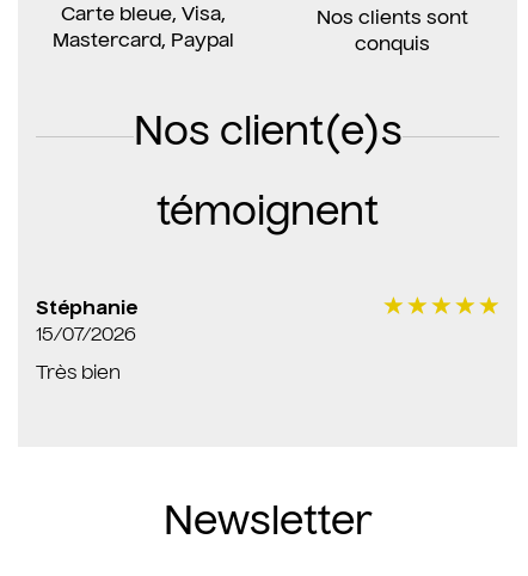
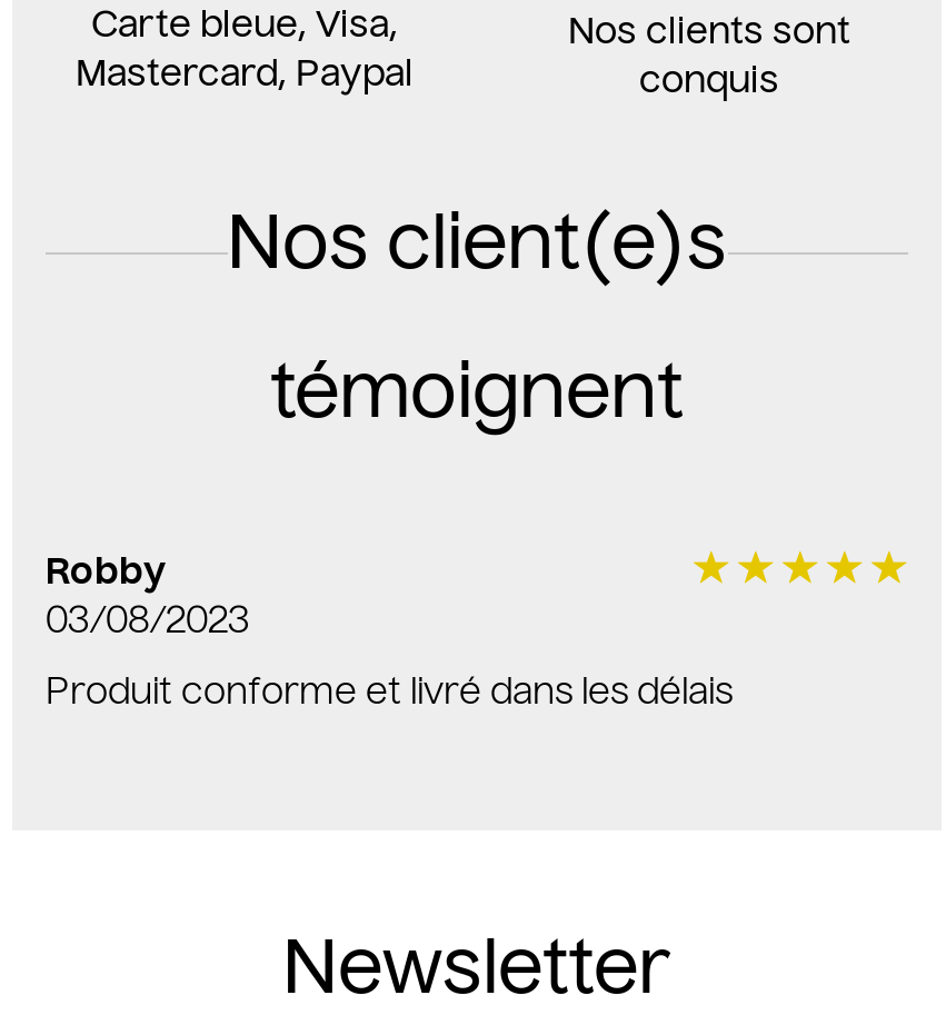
- Stéphanie
- 15/07/2026
+ Robby
+ 03/08/2023

- Très bien
+ Produit conforme et livré dans les délais
